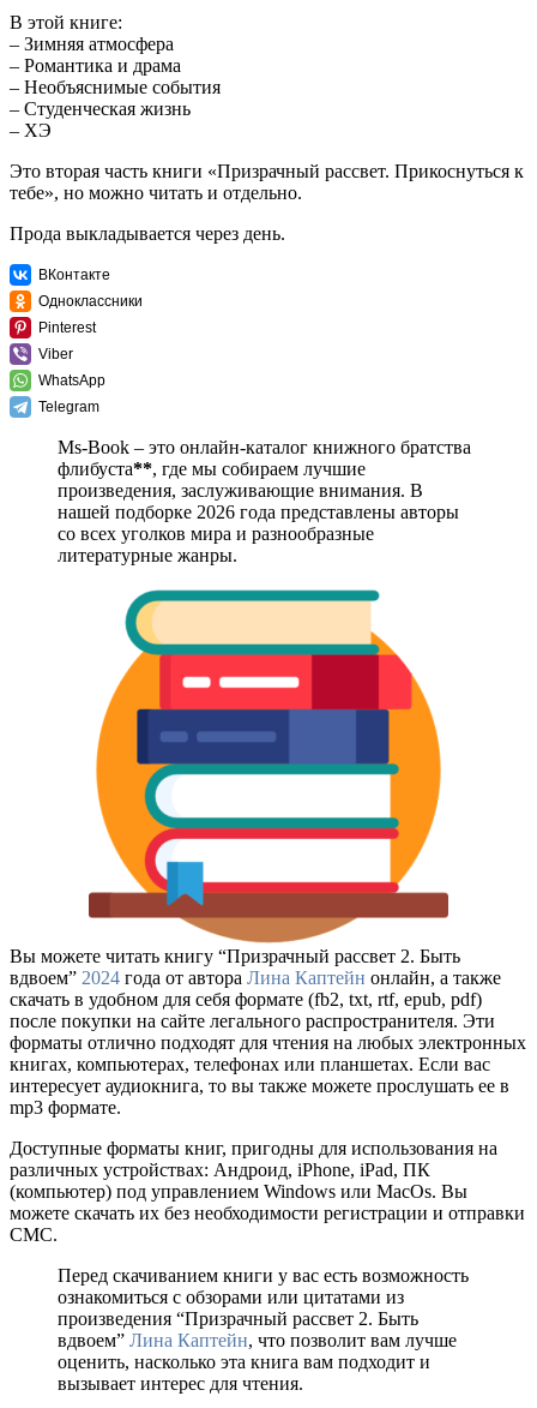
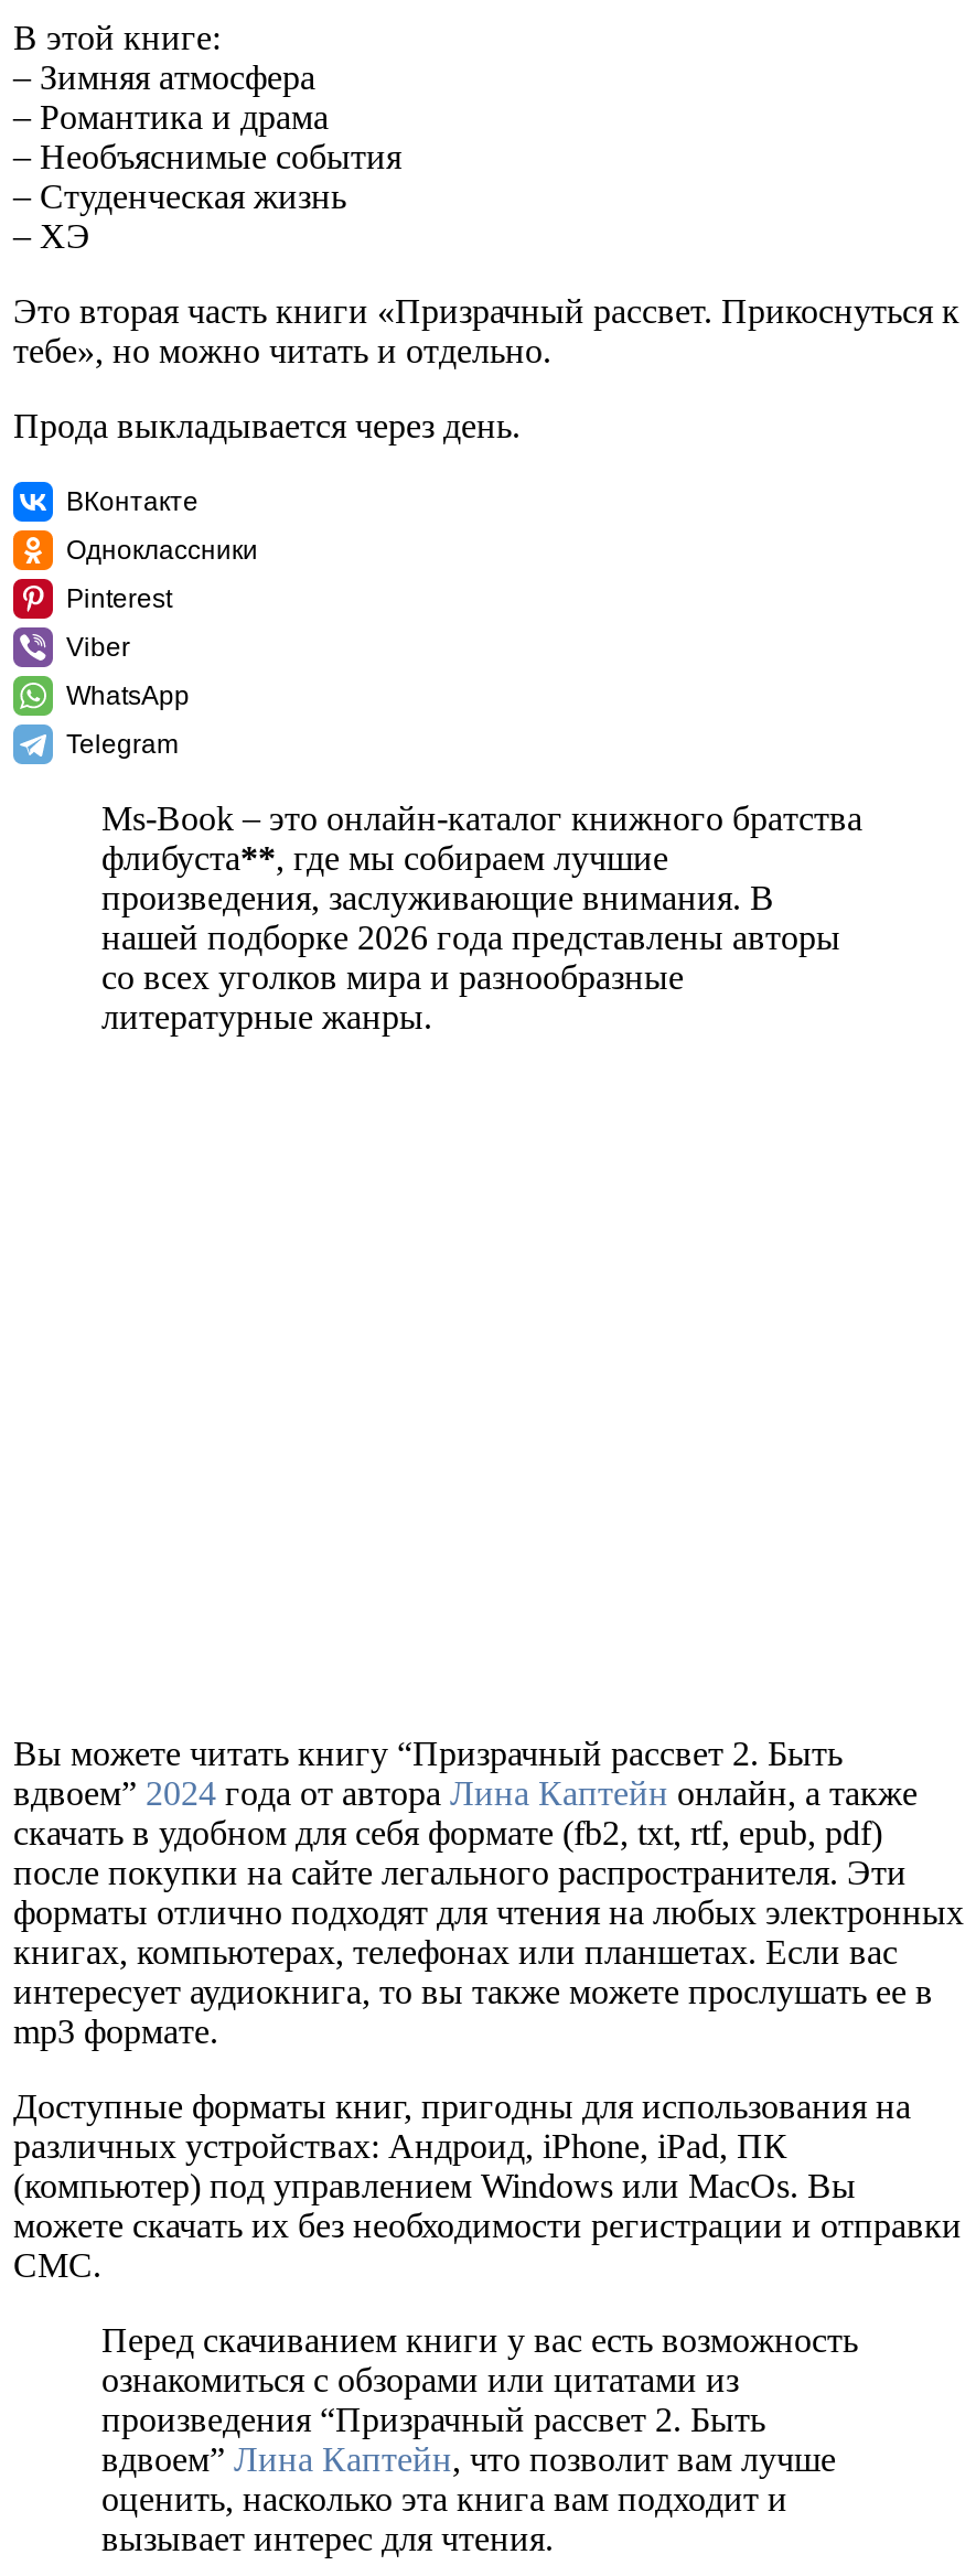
- [image]
